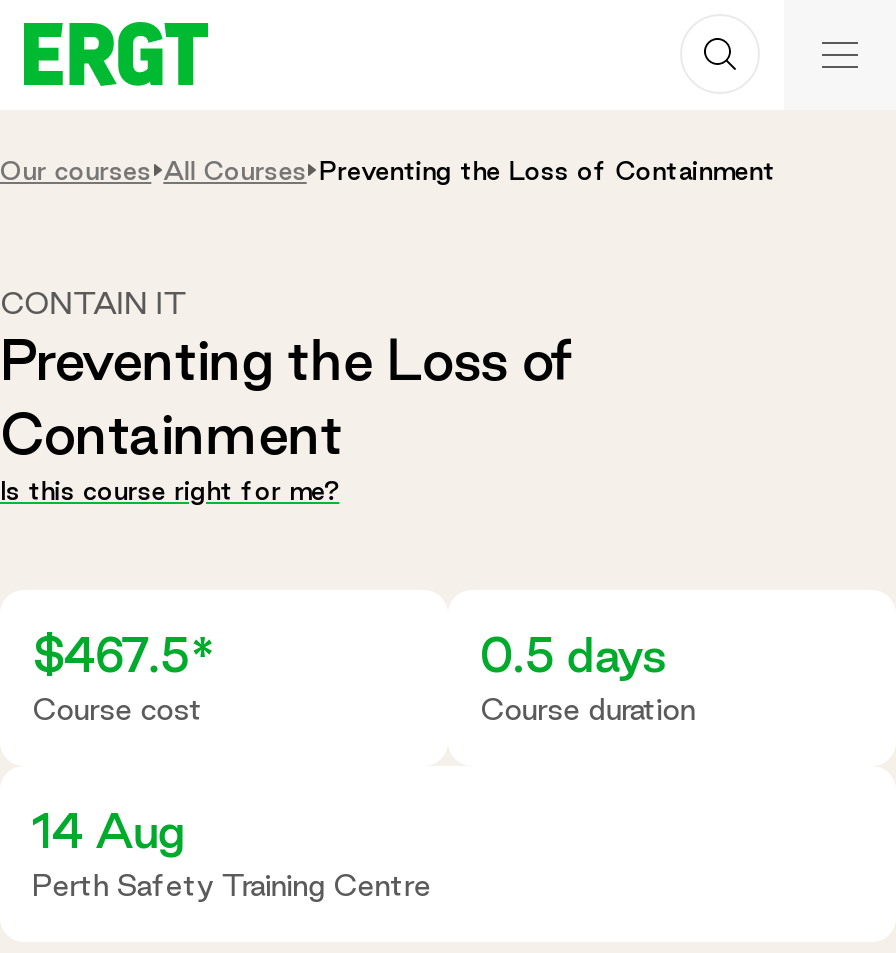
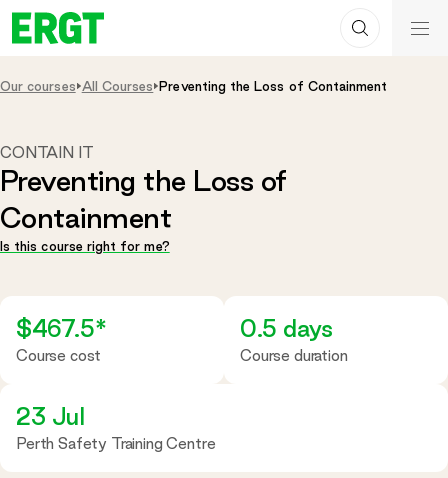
- 14 Aug
+ 23 Jul
